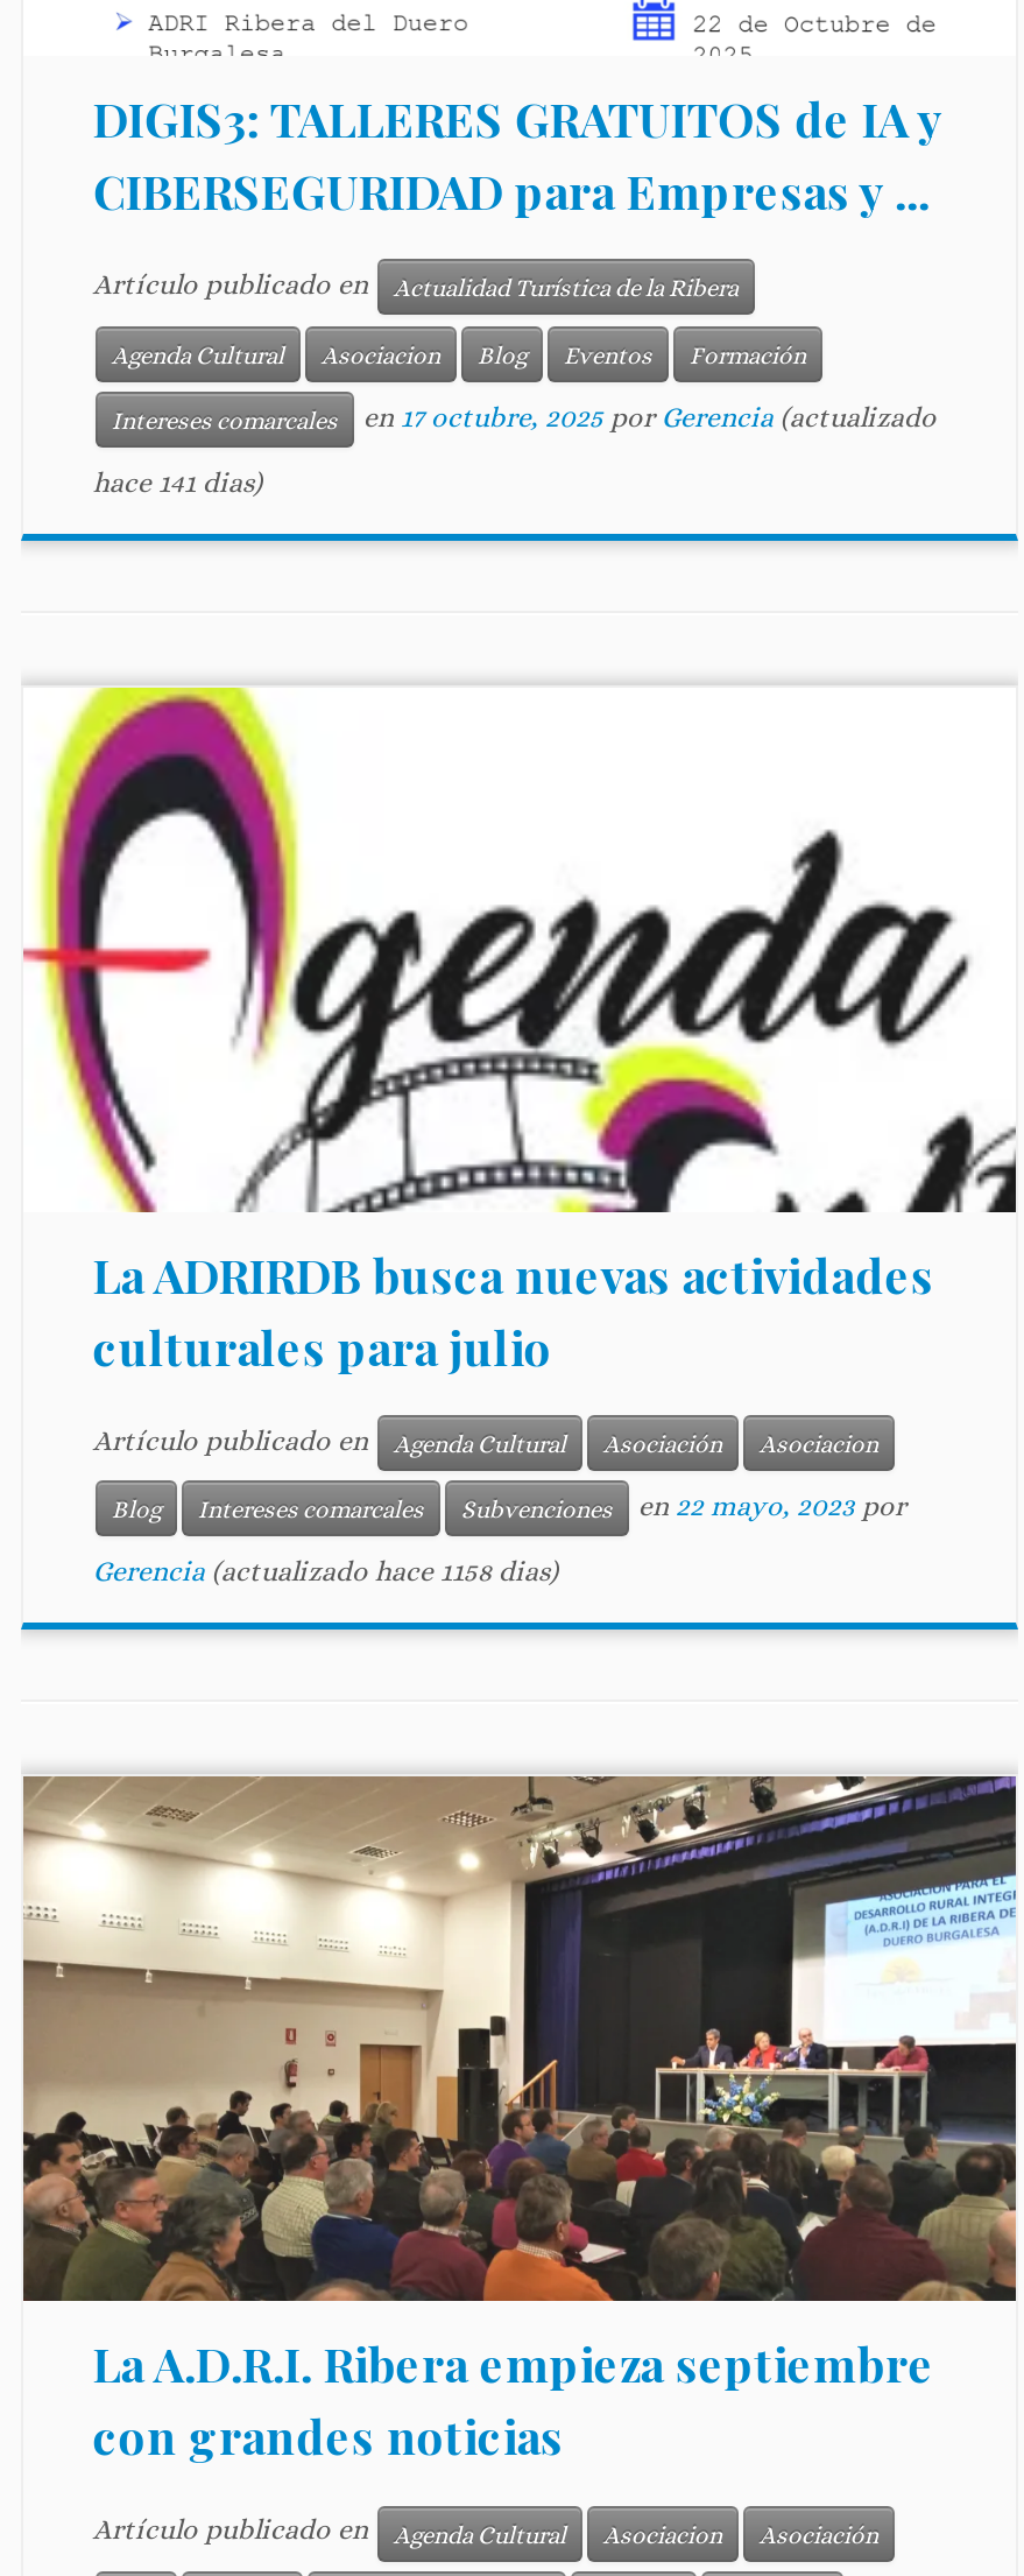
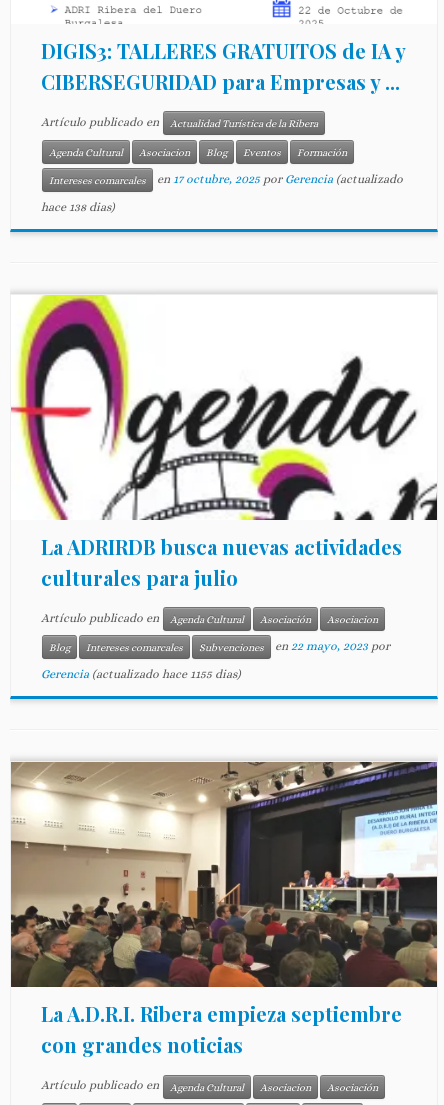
- hace 141 dias)
+ hace 138 dias)

- Gerencia (actualizado hace 1158 dias)
+ Gerencia (actualizado hace 1155 dias)
